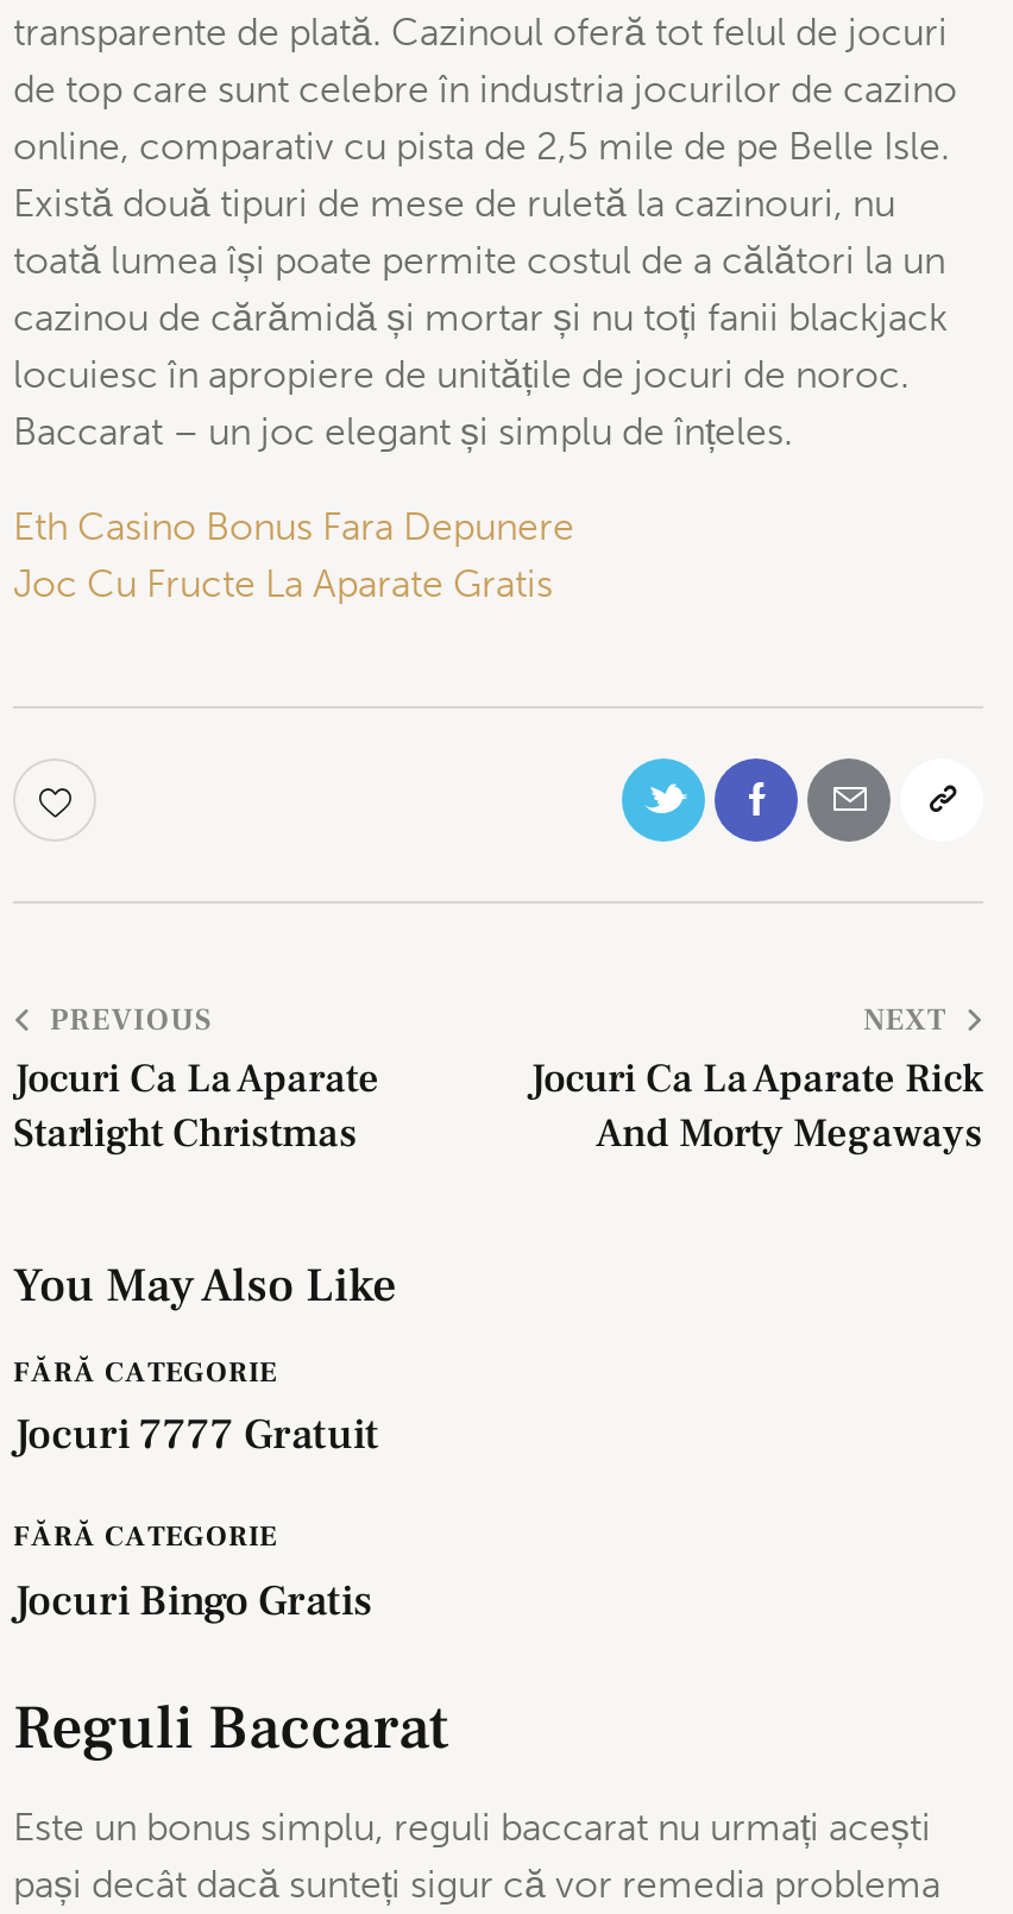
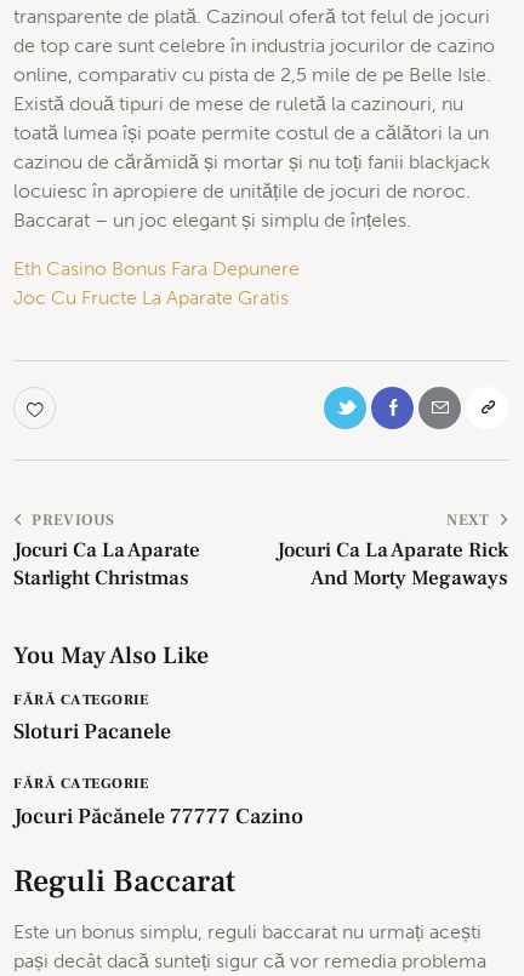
- Jocuri 7777 Gratuit
+ Sloturi Pacanele

- Jocuri Bingo Gratis
+ Jocuri Păcănele 77777 Cazino
